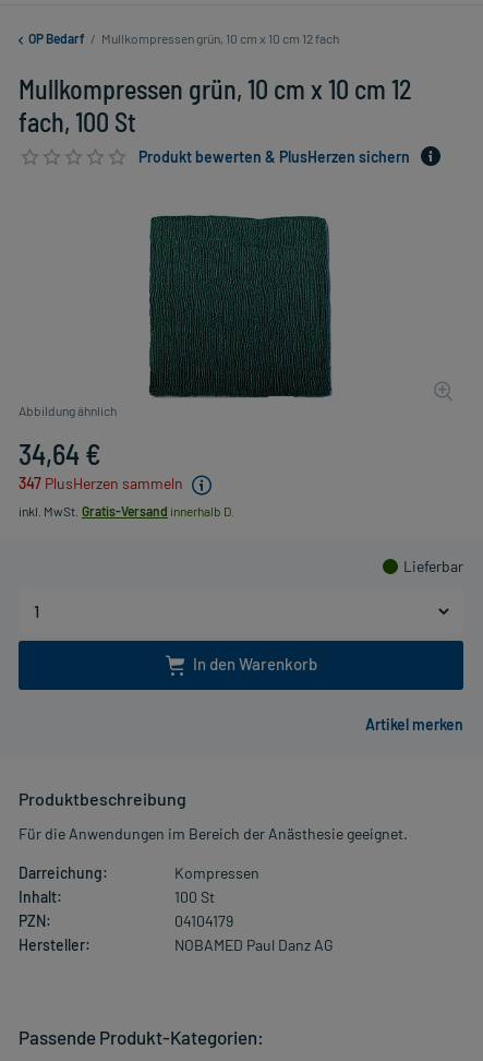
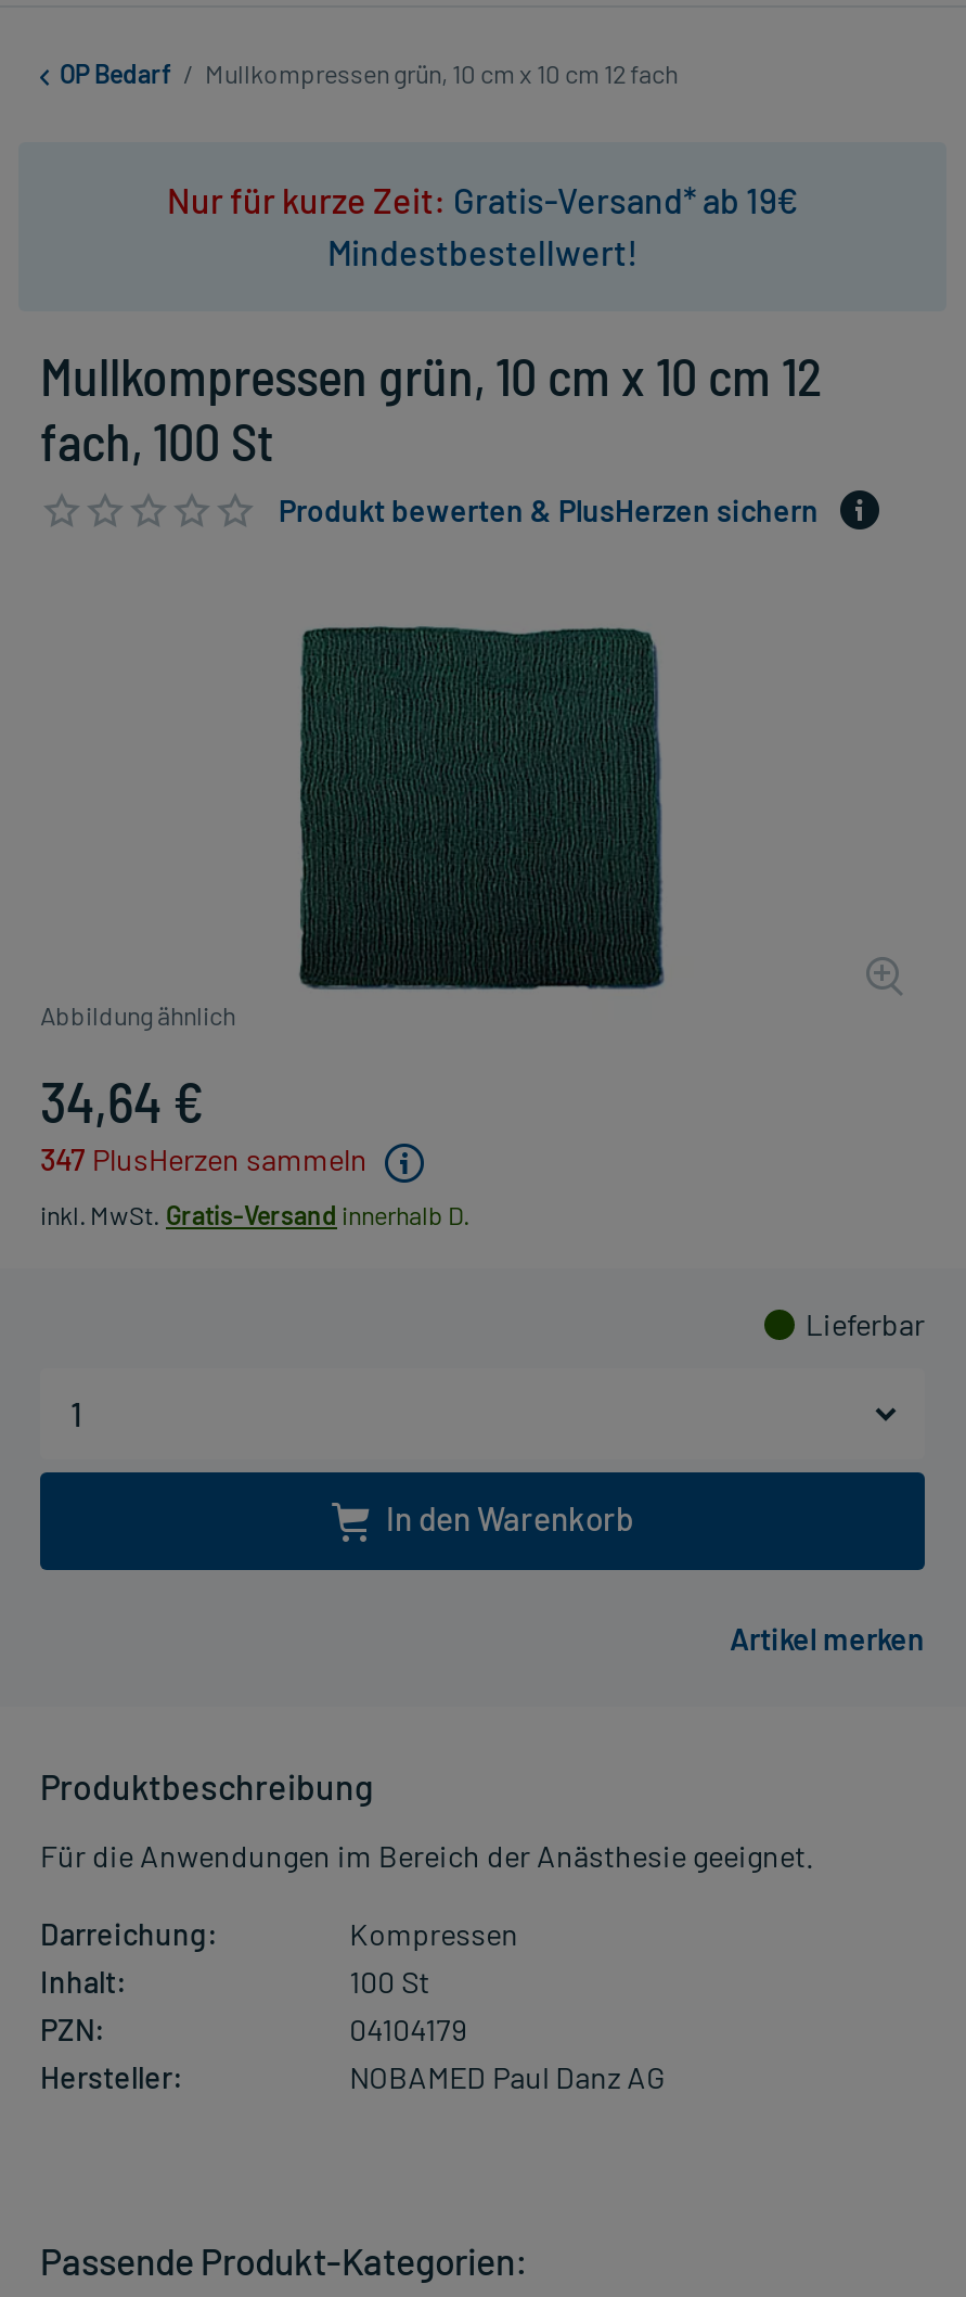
+ Nur für kurze Zeit: Gratis-Versand* ab 19€
+ Mindestbestellwert!
